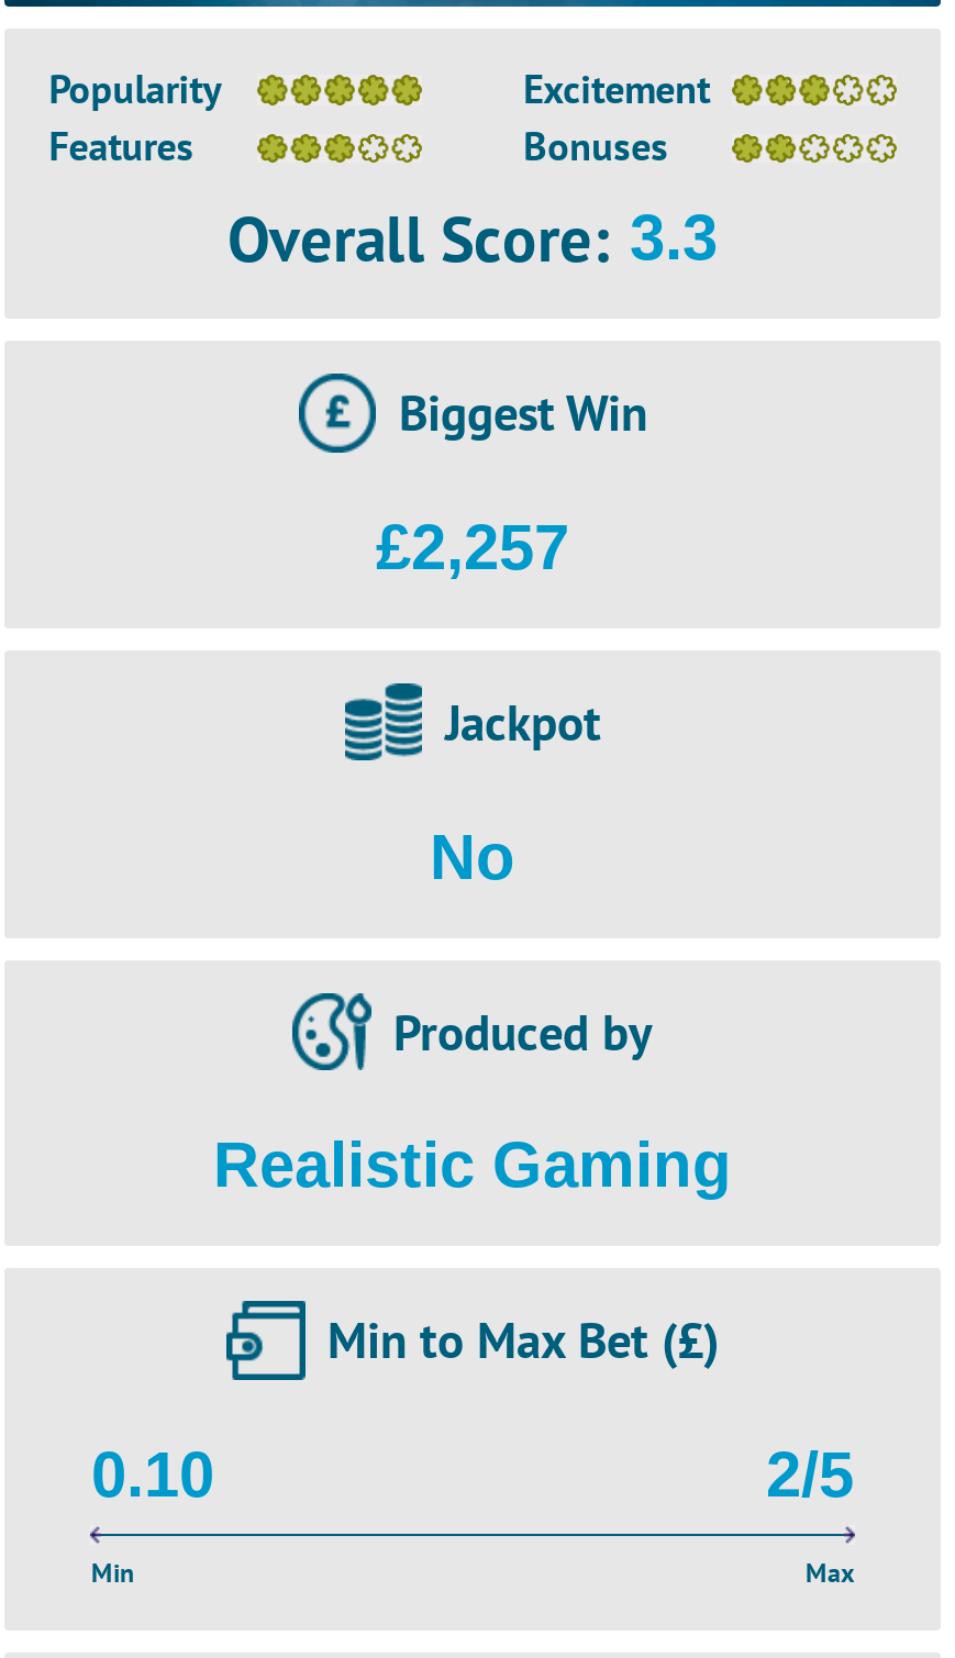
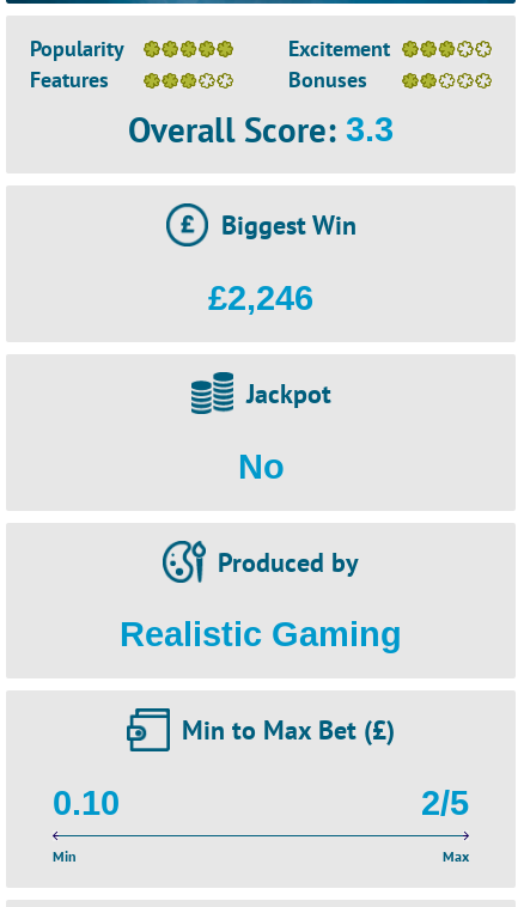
- £2,257
+ £2,246
